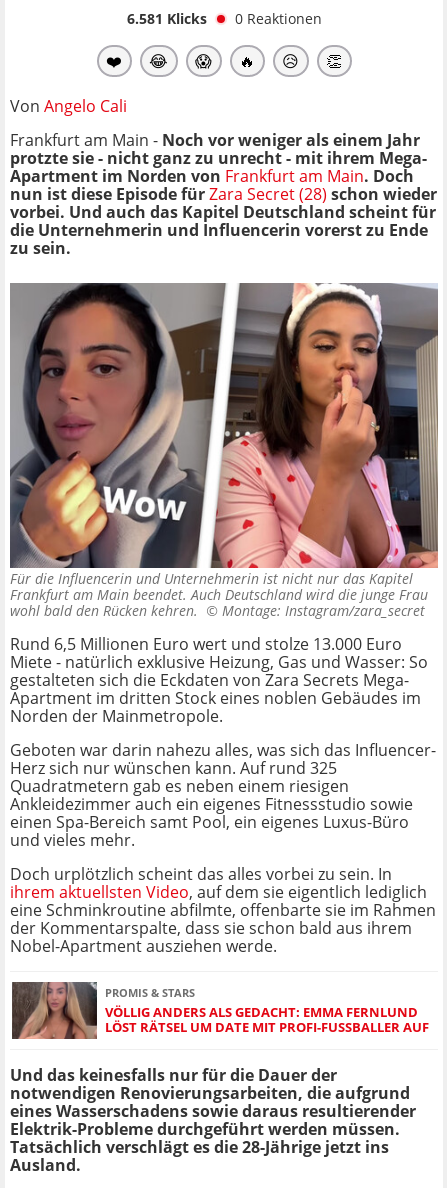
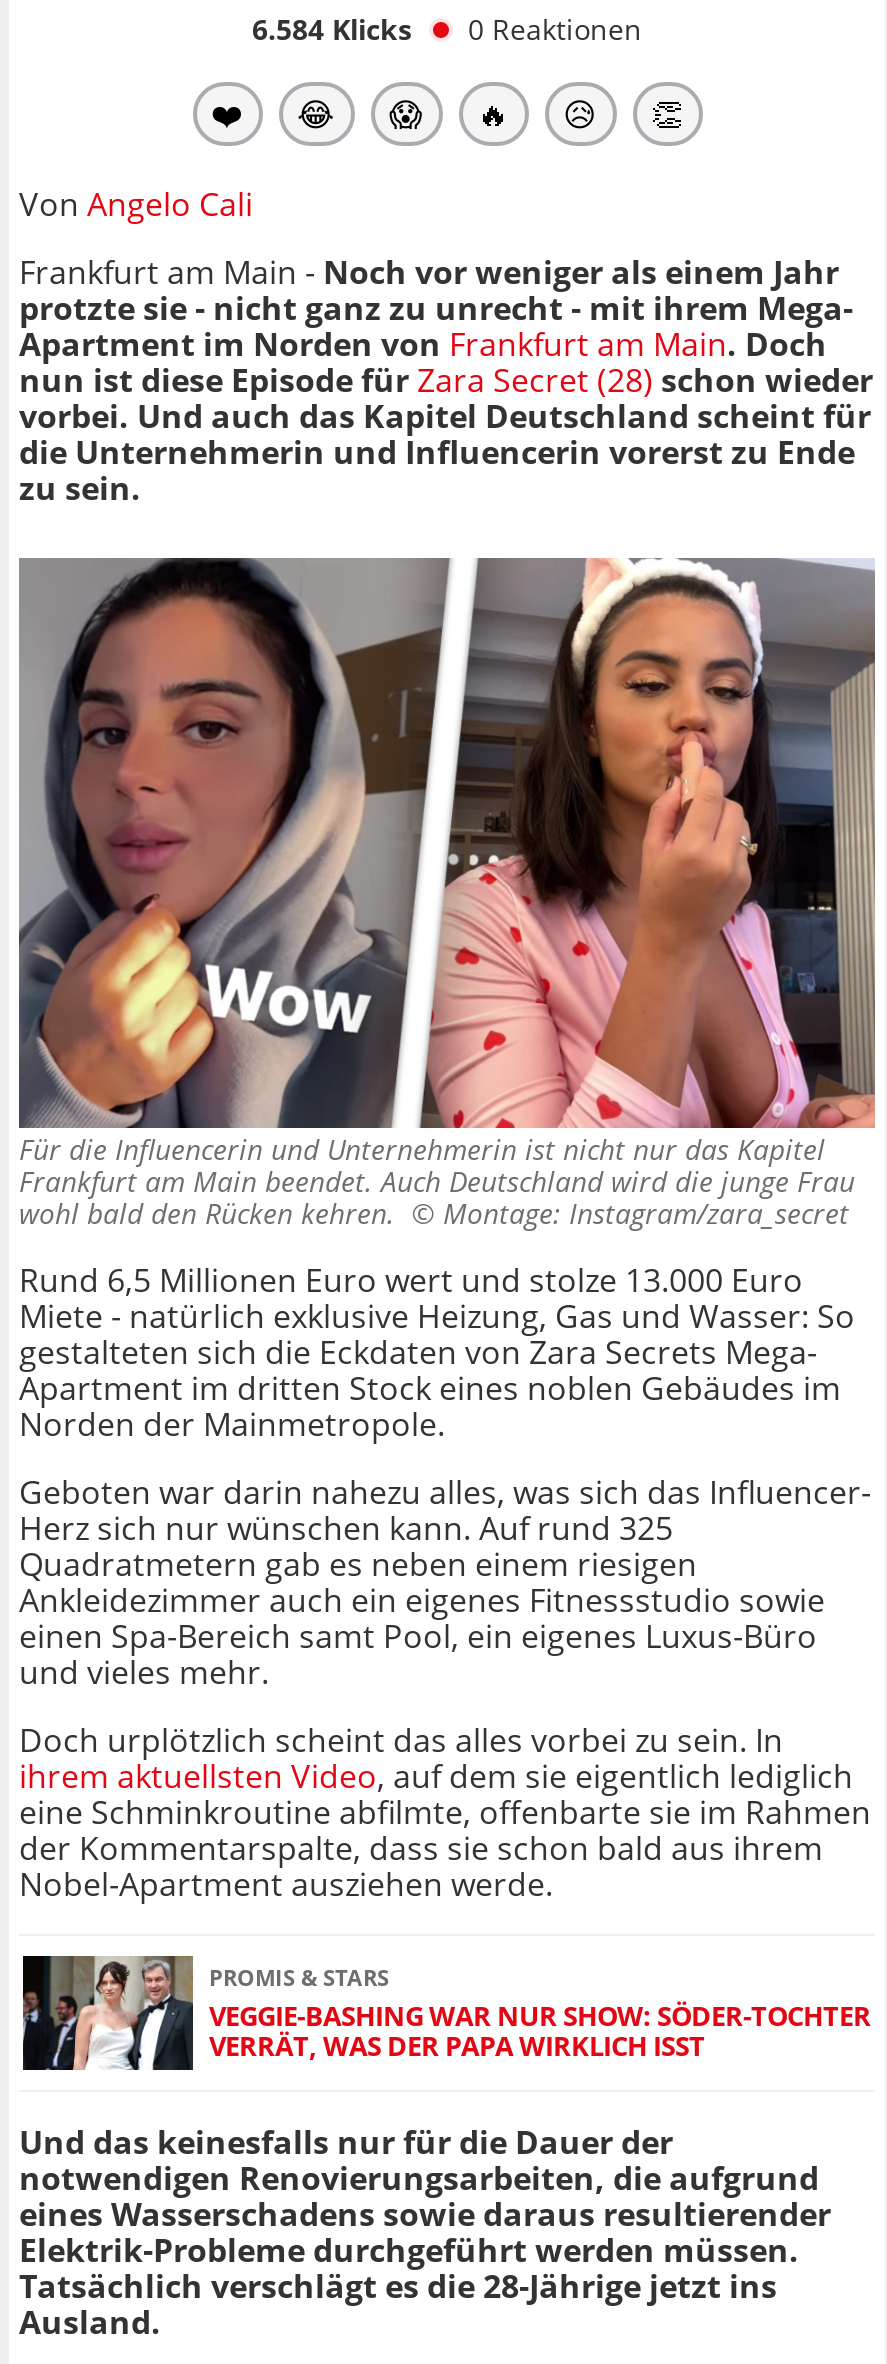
- 6.581 Klicks 0 Reaktionen
+ 6.584 Klicks 0 Reaktionen

- [image]
- VÖLLIG ANDERS ALS GEDACHT: EMMA FERNLUND
- LÖST RÄTSEL UM DATE MIT PROFI-FUSSBALLER AUF
+ [image]
+ VEGGIE-BASHING WAR NUR SHOW: SÖDER-TOCHTER
+ VERRÄT, WAS DER PAPA WIRKLICH ISST
